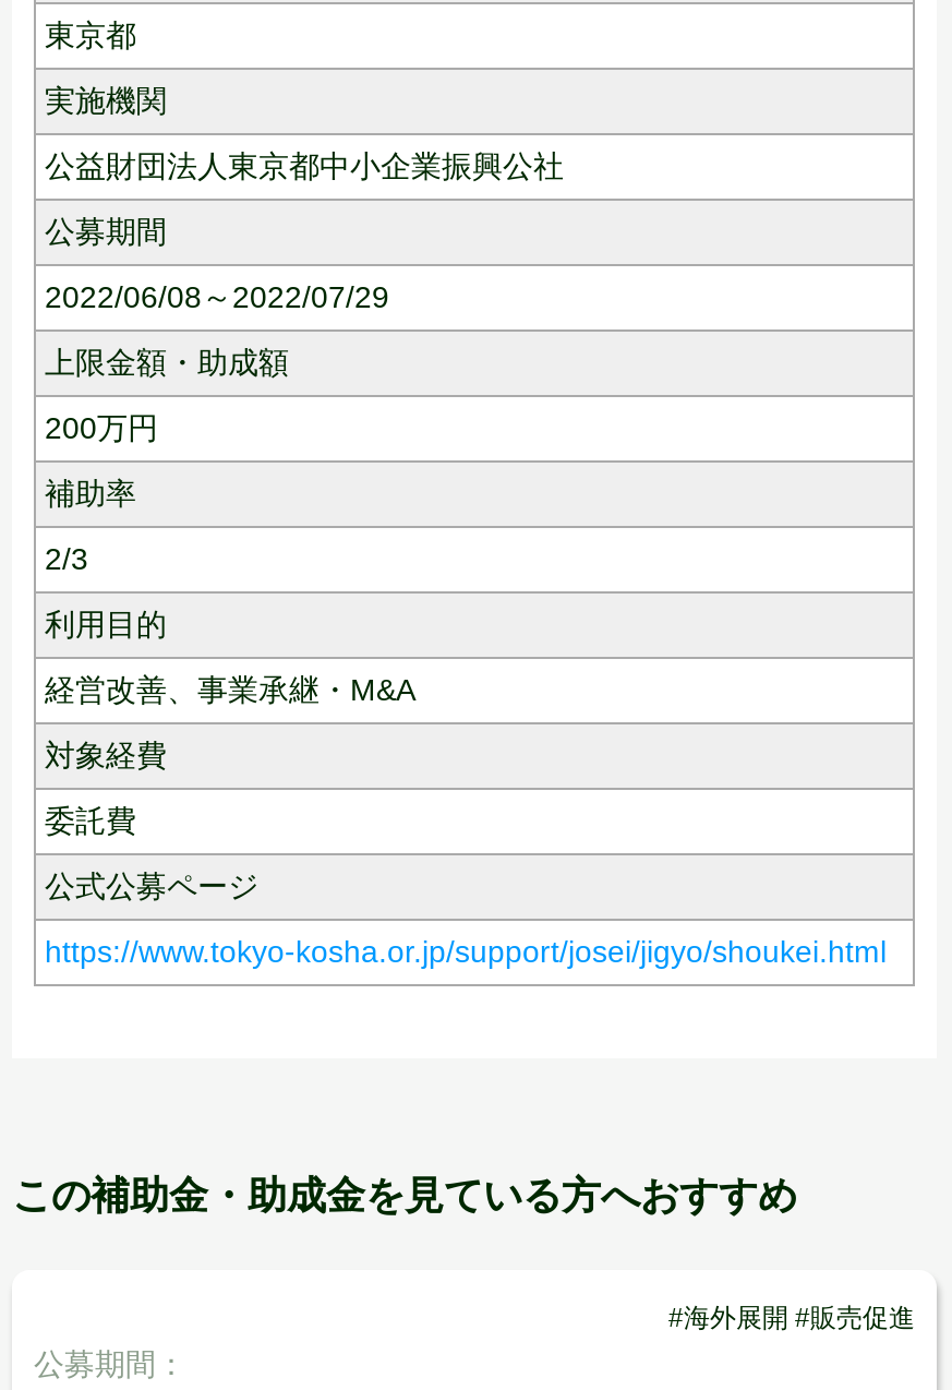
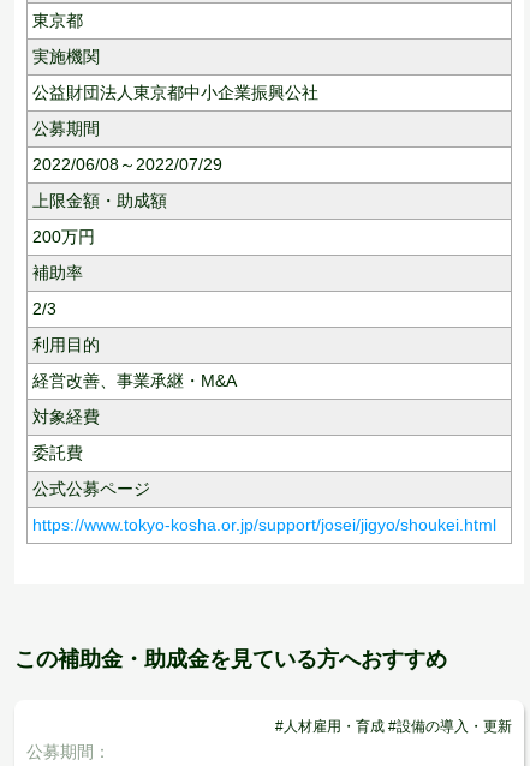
- #海外展開 #販売促進
+ #人材雇用・育成 #設備の導入・更新
